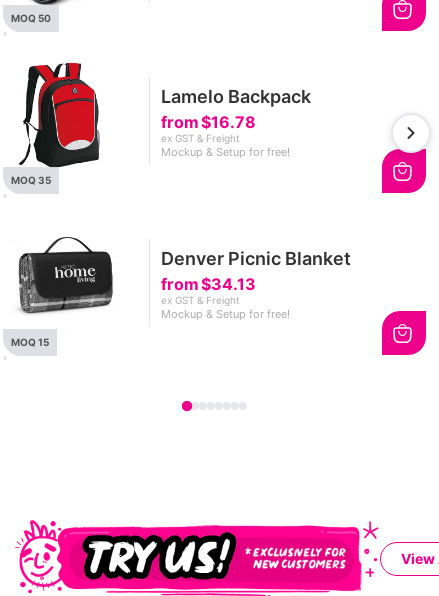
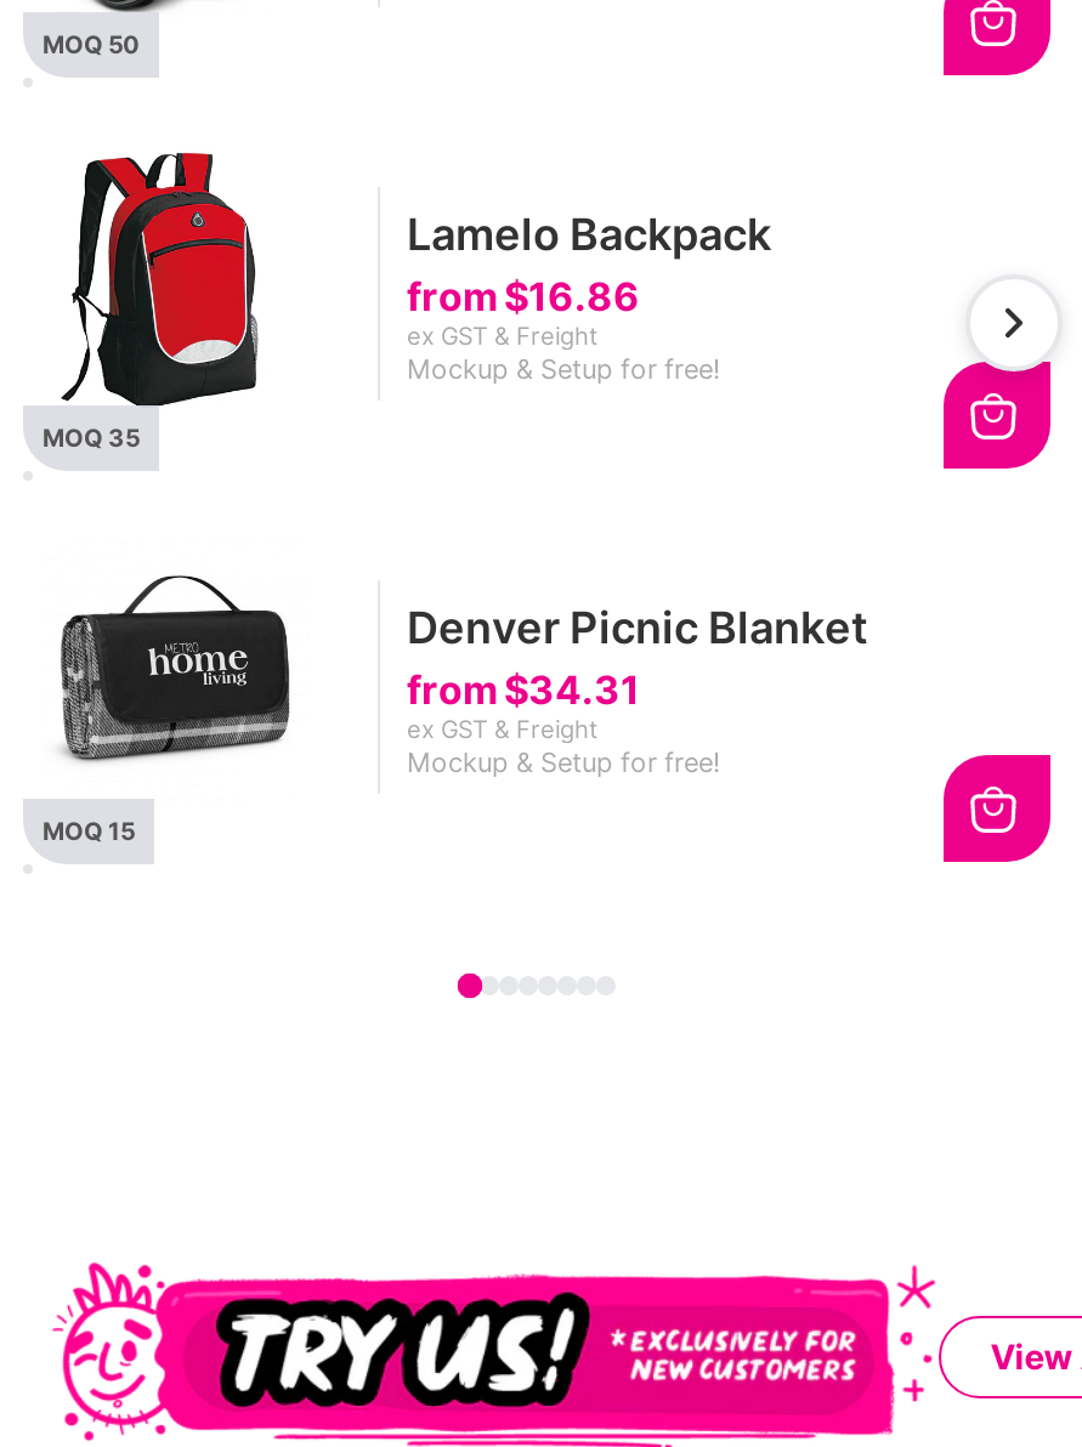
- from $16.78
+ from $16.86

- from $34.13
+ from $34.31
